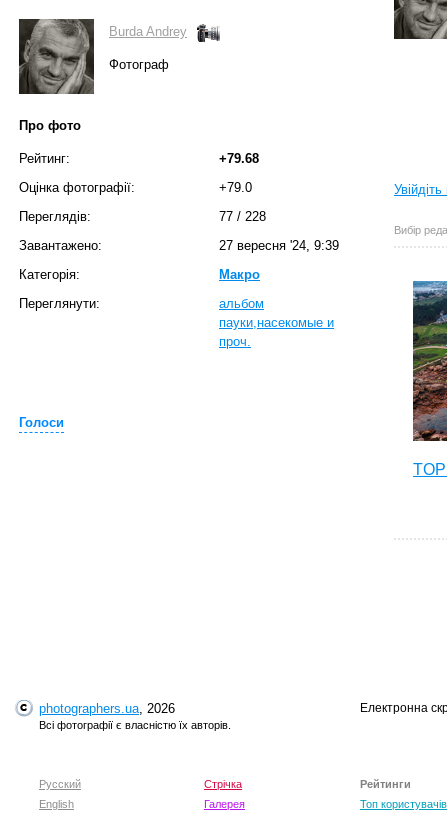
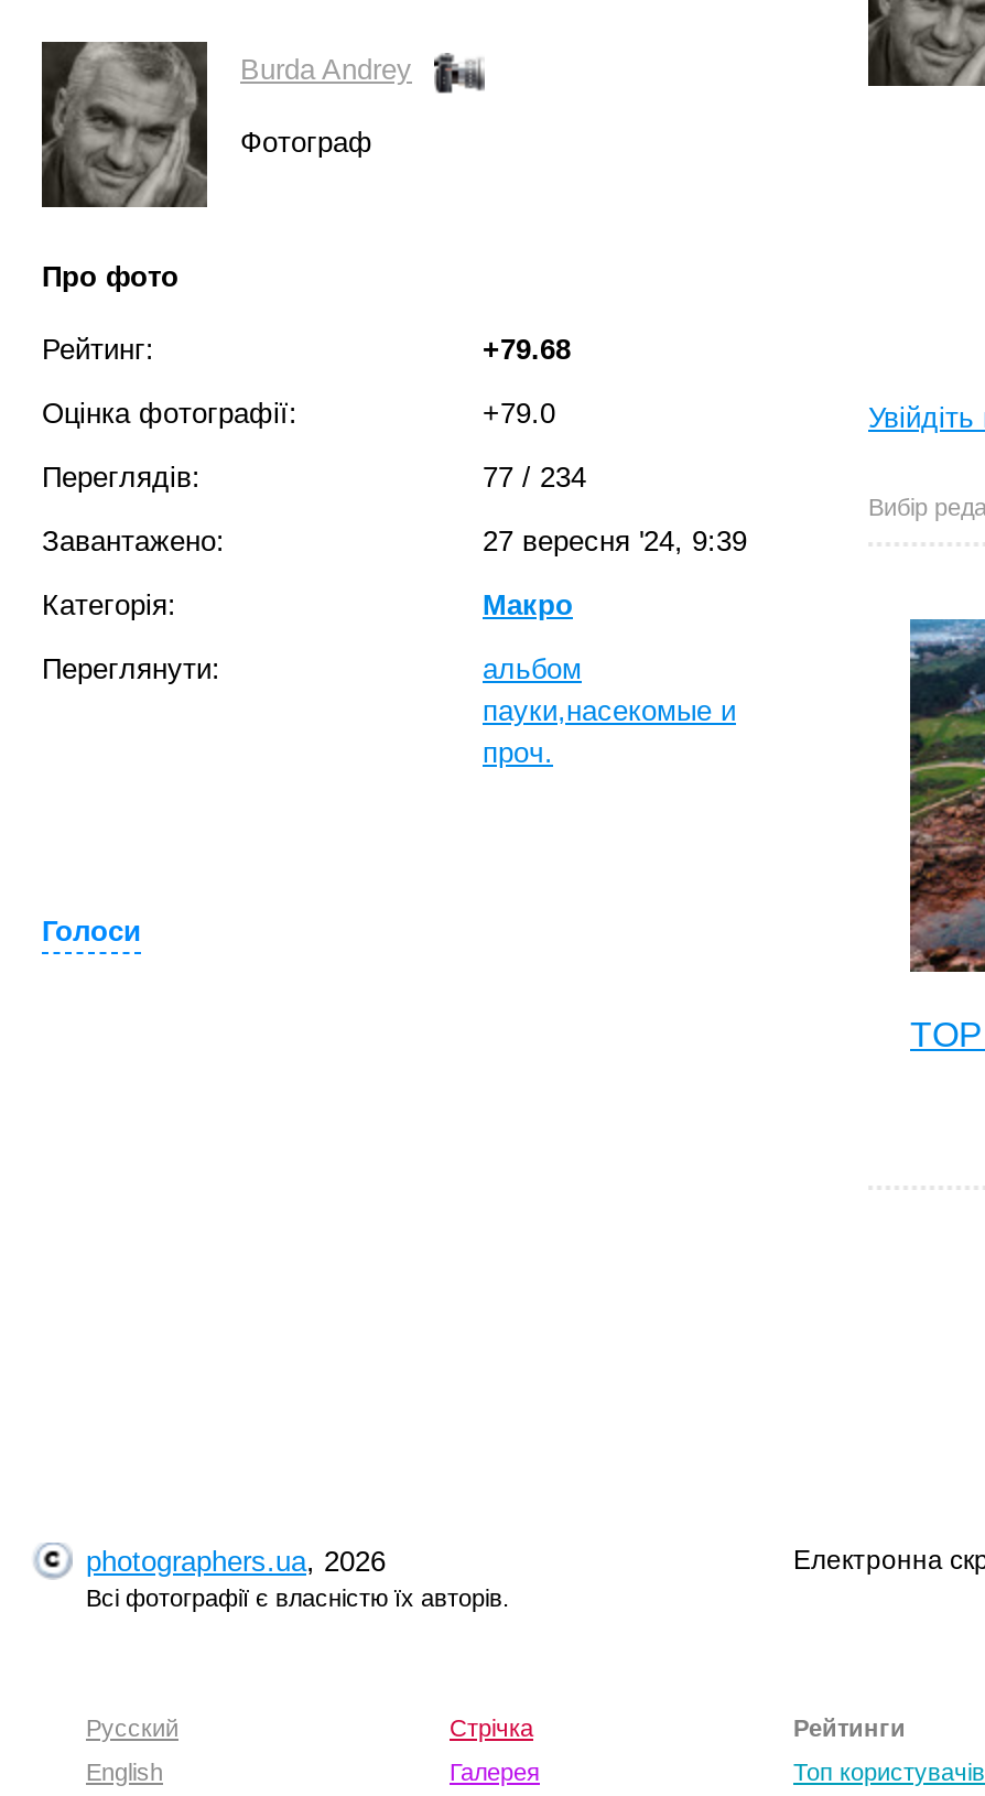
- 77 / 228
+ 77 / 234
